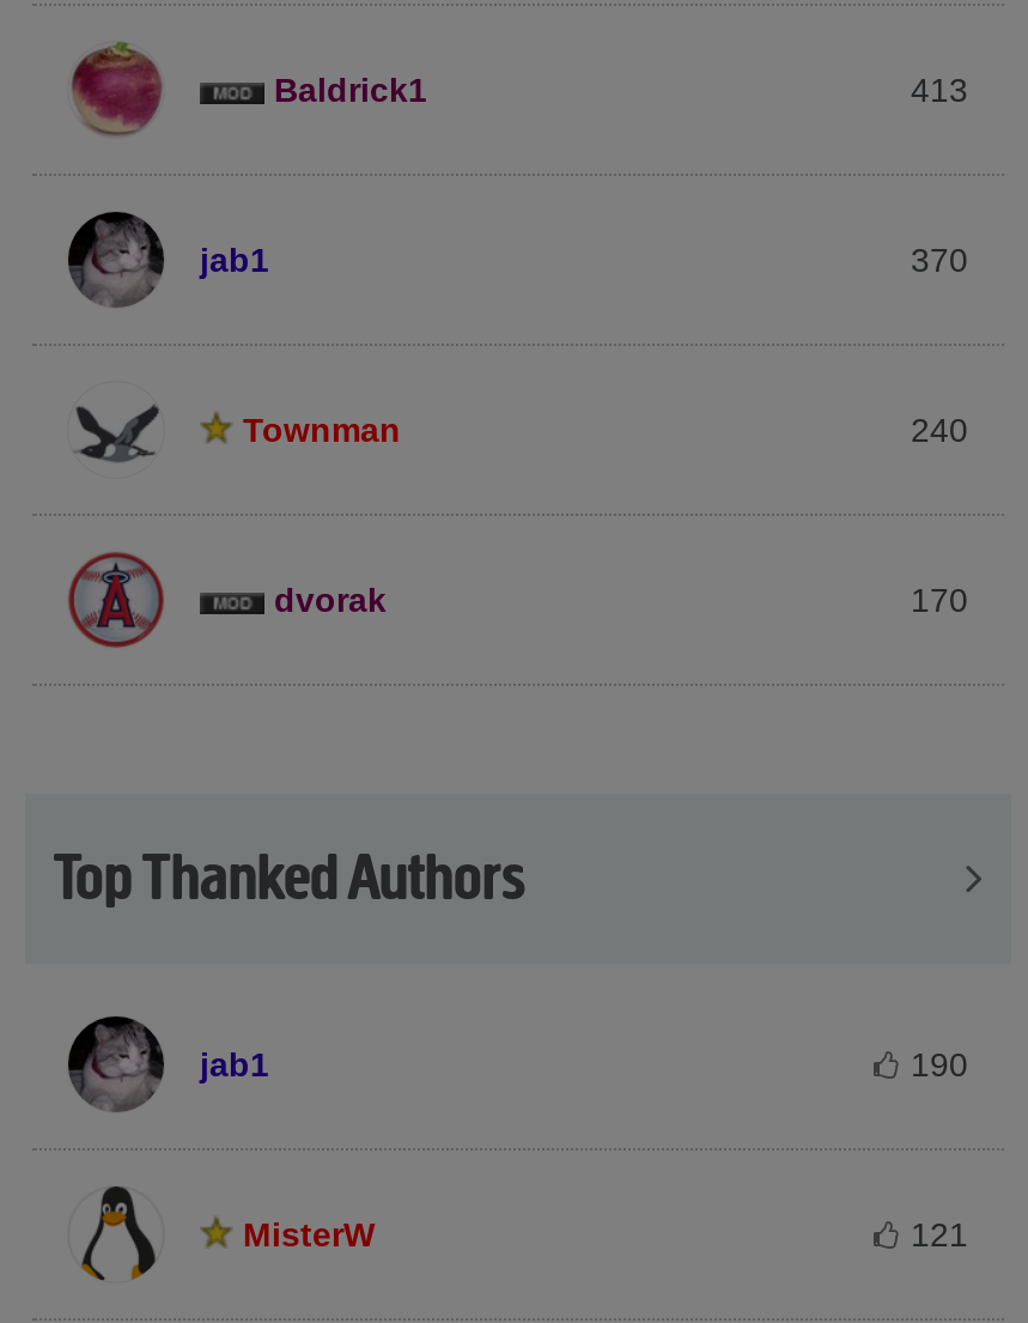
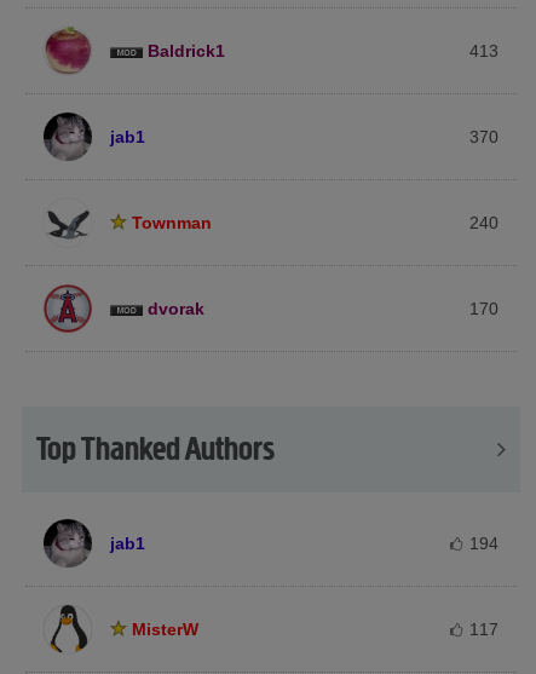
- 190
+ 194

- 121
+ 117
